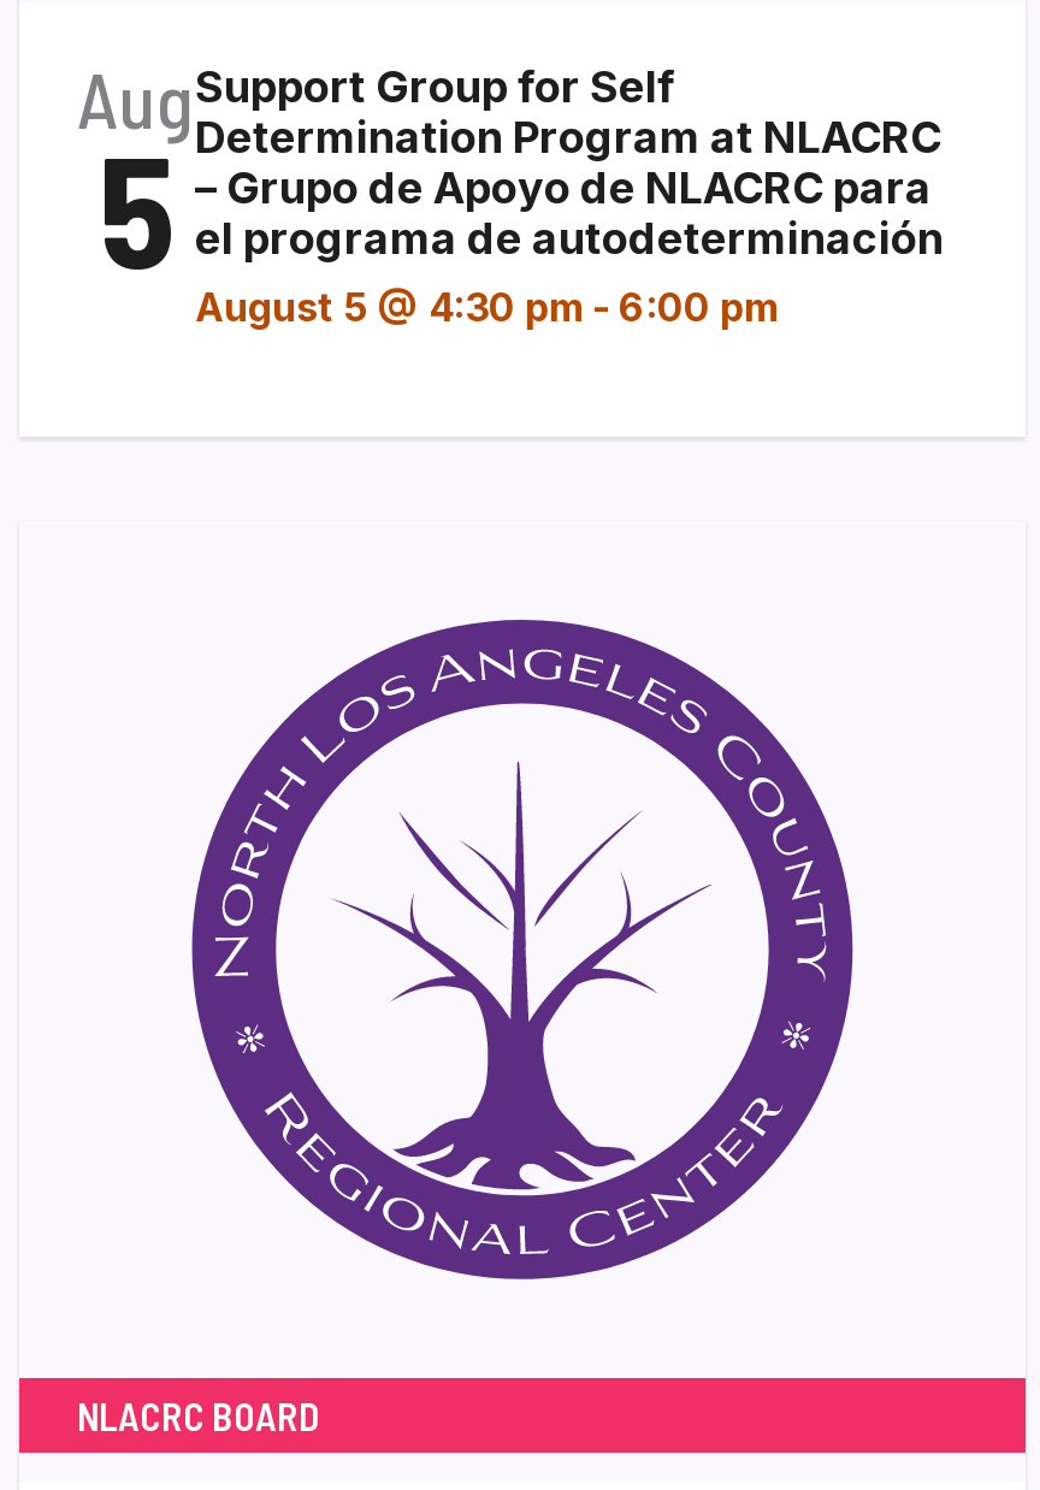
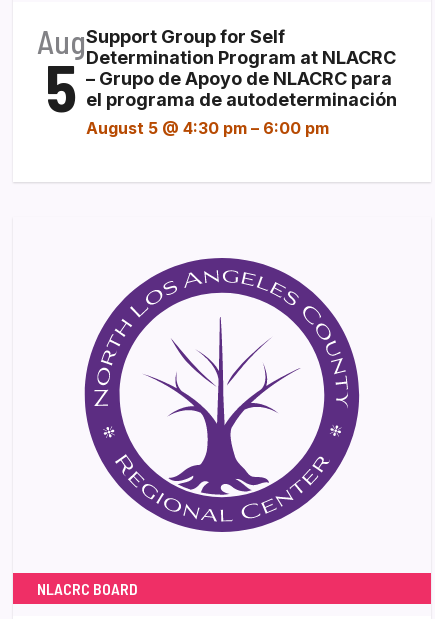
- August 5 @ 4:30 pm - 6:00 pm
+ August 5 @ 4:30 pm – 6:00 pm
